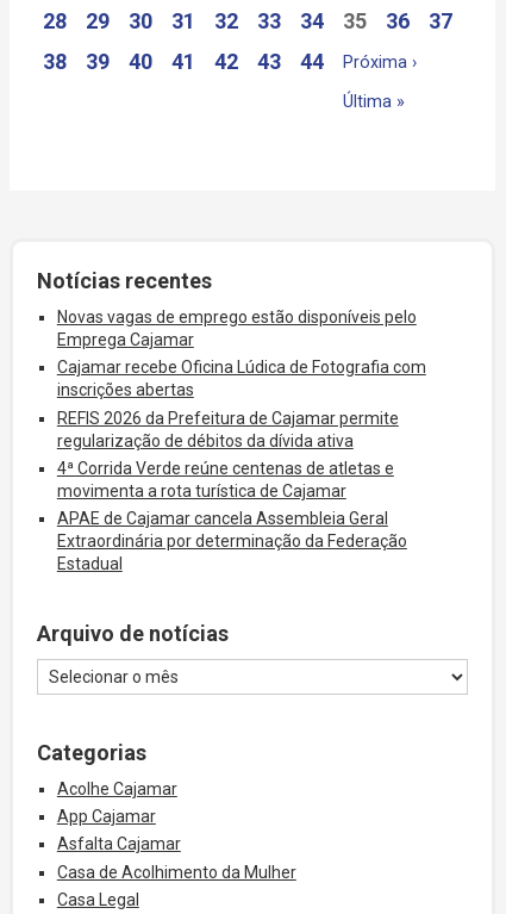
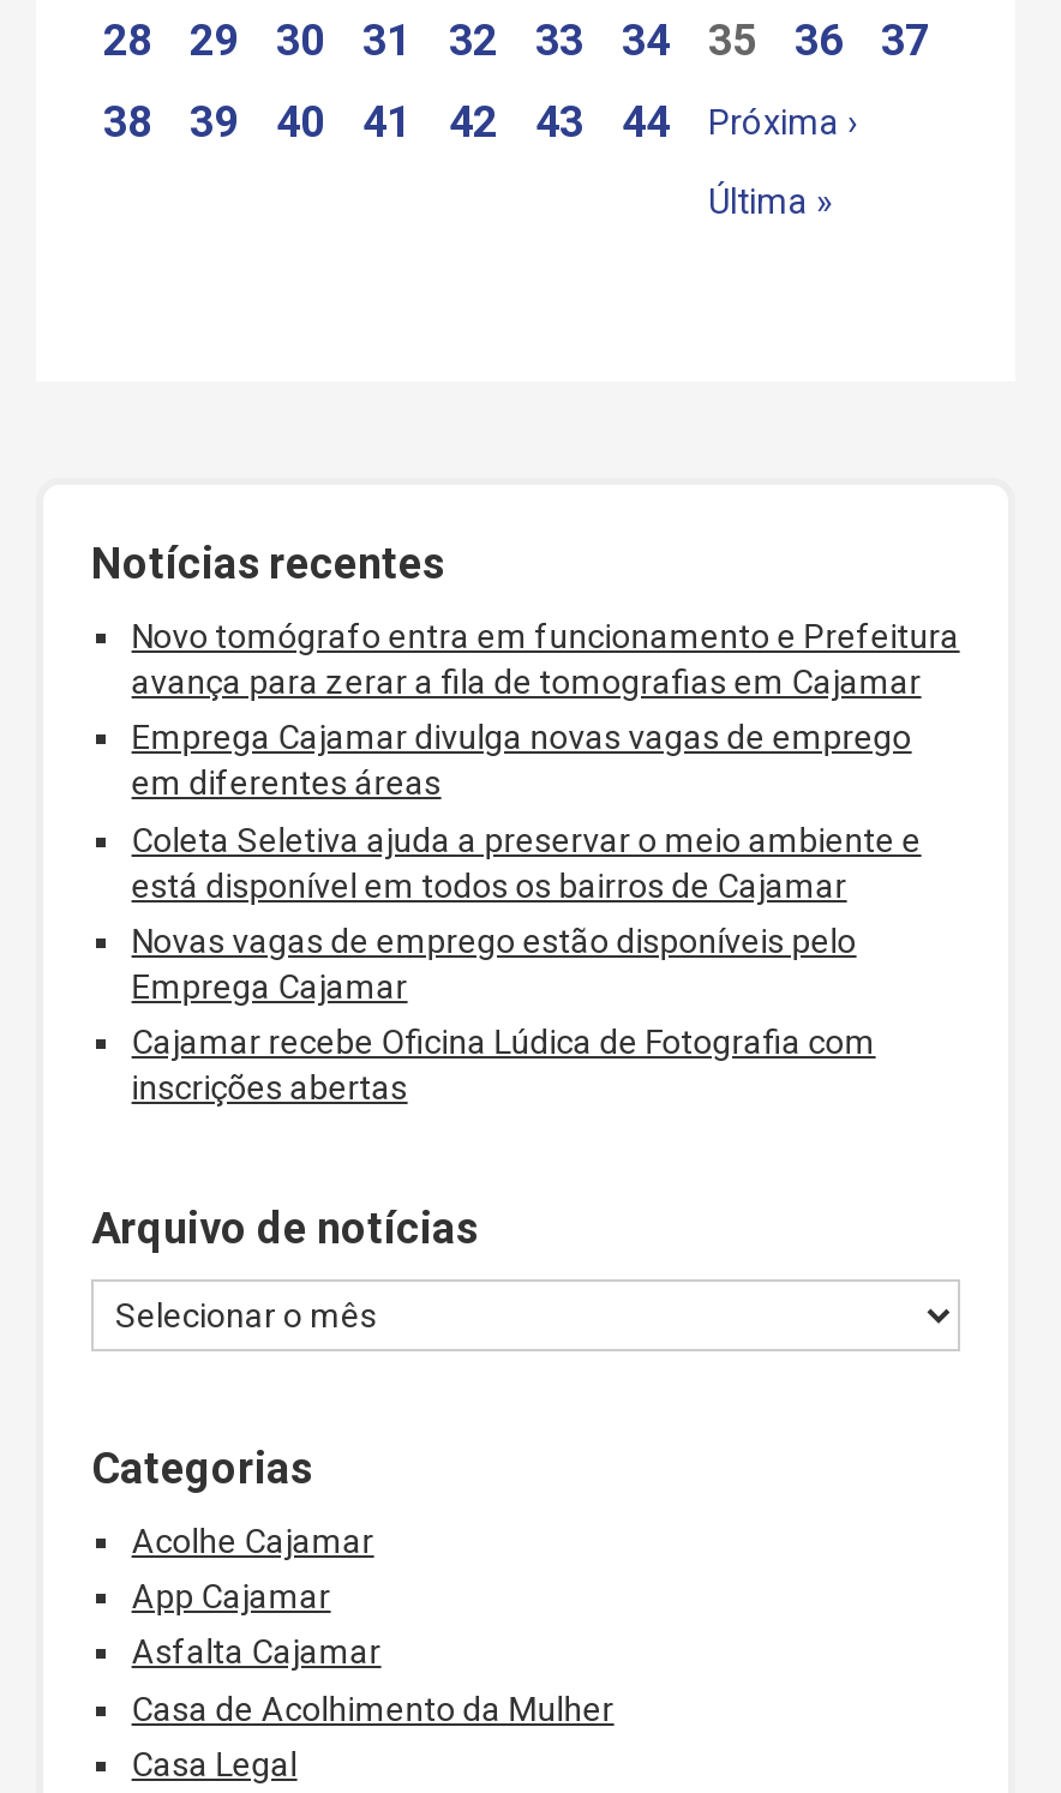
+ Novo tomógrafo entra em funcionamento e Prefeitura
+ avança para zerar a fila de tomografias em Cajamar
+ Emprega Cajamar divulga novas vagas de emprego
+ em diferentes áreas
+ Coleta Seletiva ajuda a preservar o meio ambiente e
+ está disponível em todos os bairros de Cajamar

moved down: Novas vagas de emprego estão disponíveis pelo | Emprega Cajamar | Cajamar recebe Oficina Lúdica de Fotografia com | inscrições abertas

- REFIS 2026 da Prefeitura de Cajamar permite
- regularização de débitos da dívida ativa
- 4ª Corrida Verde reúne centenas de atletas e
- movimenta a rota turística de Cajamar
- APAE de Cajamar cancela Assembleia Geral
- Extraordinária por determinação da Federação
- Estadual
